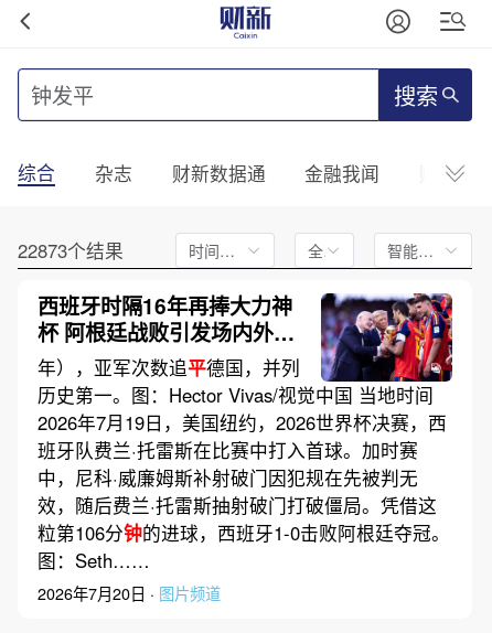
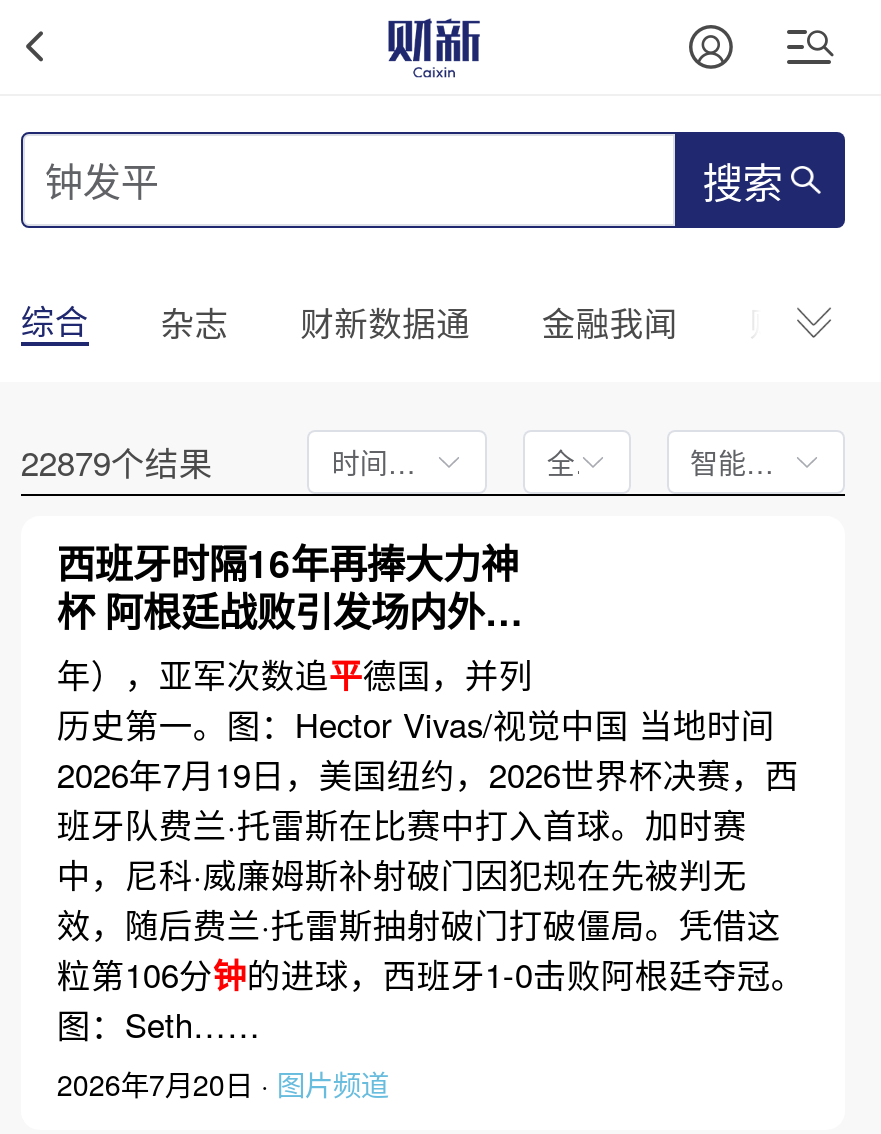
- 22873个结果
+ 22879个结果

- [image]
